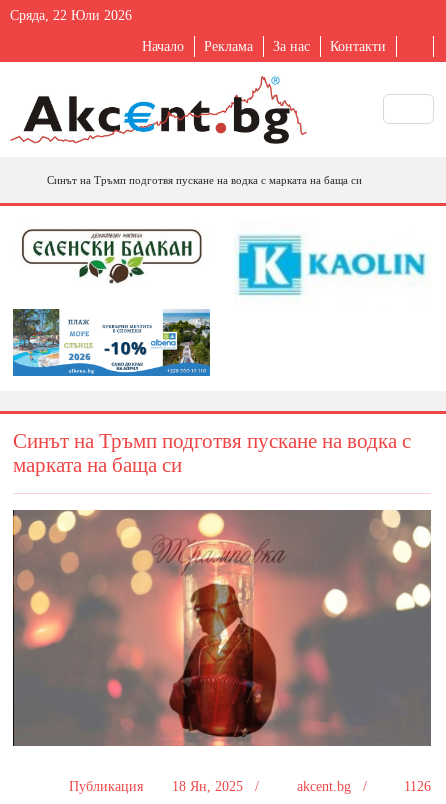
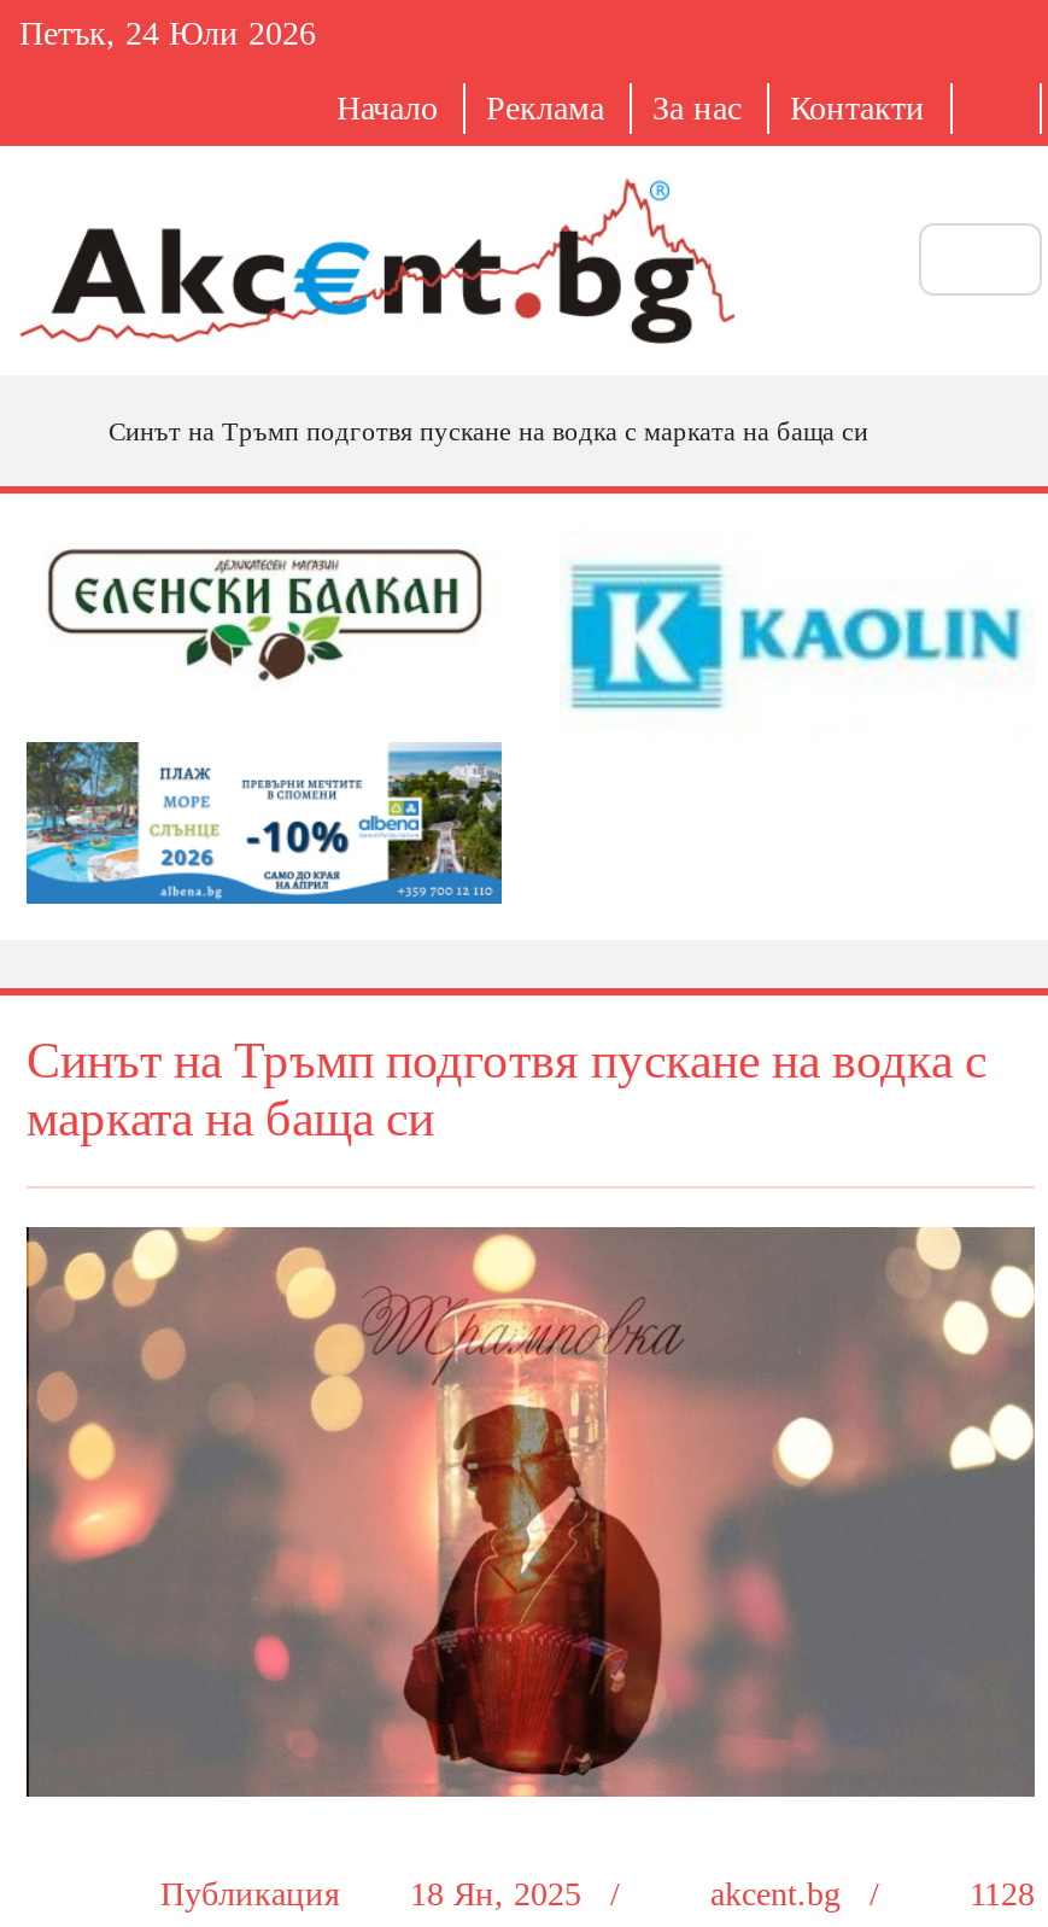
- Сряда, 22 Юли 2026
+ Петък, 24 Юли 2026

- Публикация 18 Ян, 2025 / akcent.bg / 1126
+ Публикация 18 Ян, 2025 / akcent.bg / 1128
